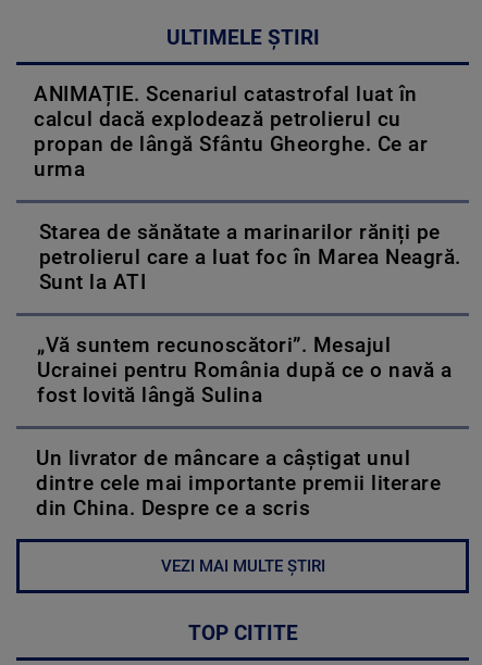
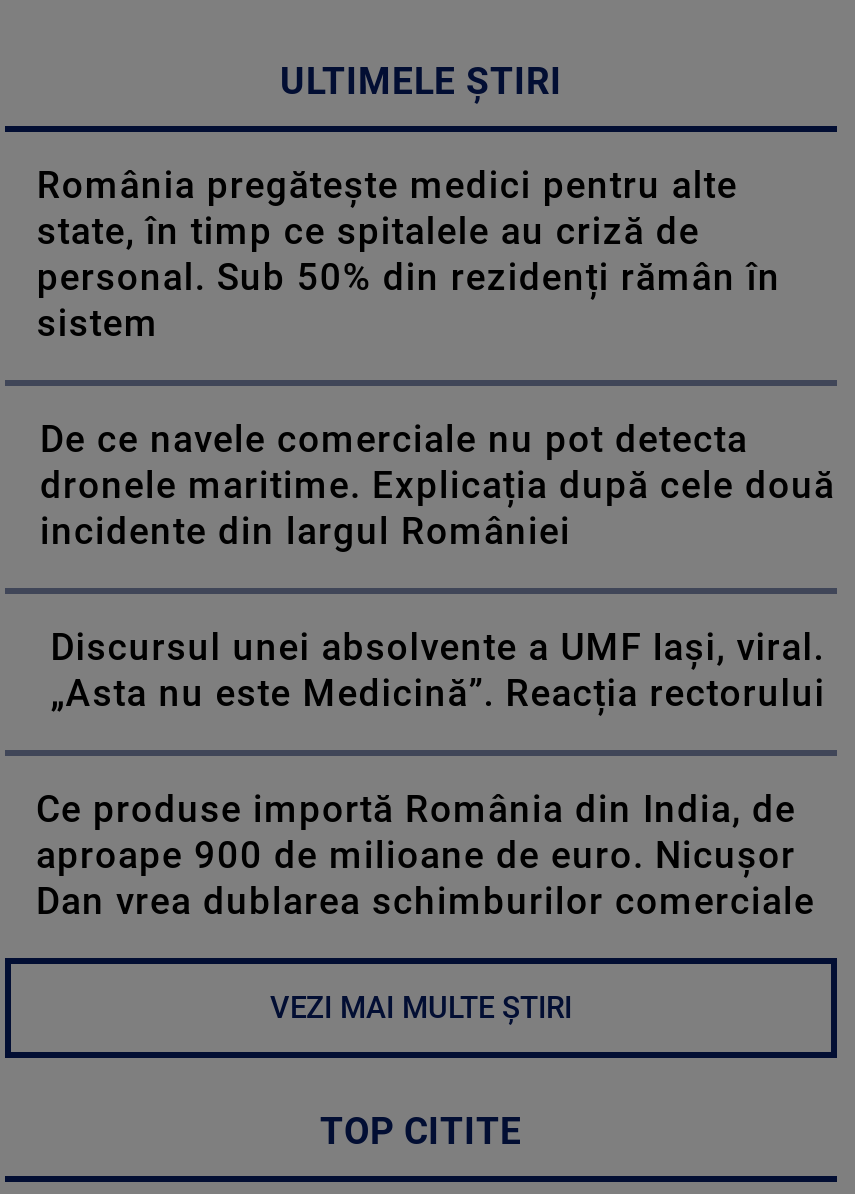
- ANIMAȚIE. Scenariul catastrofal luat în
- calcul dacă explodează petrolierul cu
- propan de lângă Sfântu Gheorghe. Ce ar
- urma
+ România pregătește medici pentru alte
+ state, în timp ce spitalele au criză de
+ personal. Sub 50% din rezidenți rămân în
+ sistem

- Starea de sănătate a marinarilor răniți pe
- petrolierul care a luat foc în Marea Neagră.
- Sunt la ATI
+ De ce navele comerciale nu pot detecta
+ dronele maritime. Explicația după cele două
+ incidente din largul României

- „Vă suntem recunoscători”. Mesajul
- Ucrainei pentru România după ce o navă a
- fost lovită lângă Sulina
+ Discursul unei absolvente a UMF Iași, viral.
+ „Asta nu este Medicină”. Reacția rectorului

- Un livrator de mâncare a câștigat unul
- dintre cele mai importante premii literare
- din China. Despre ce a scris
+ Ce produse importă România din India, de
+ aproape 900 de milioane de euro. Nicușor
+ Dan vrea dublarea schimburilor comerciale
